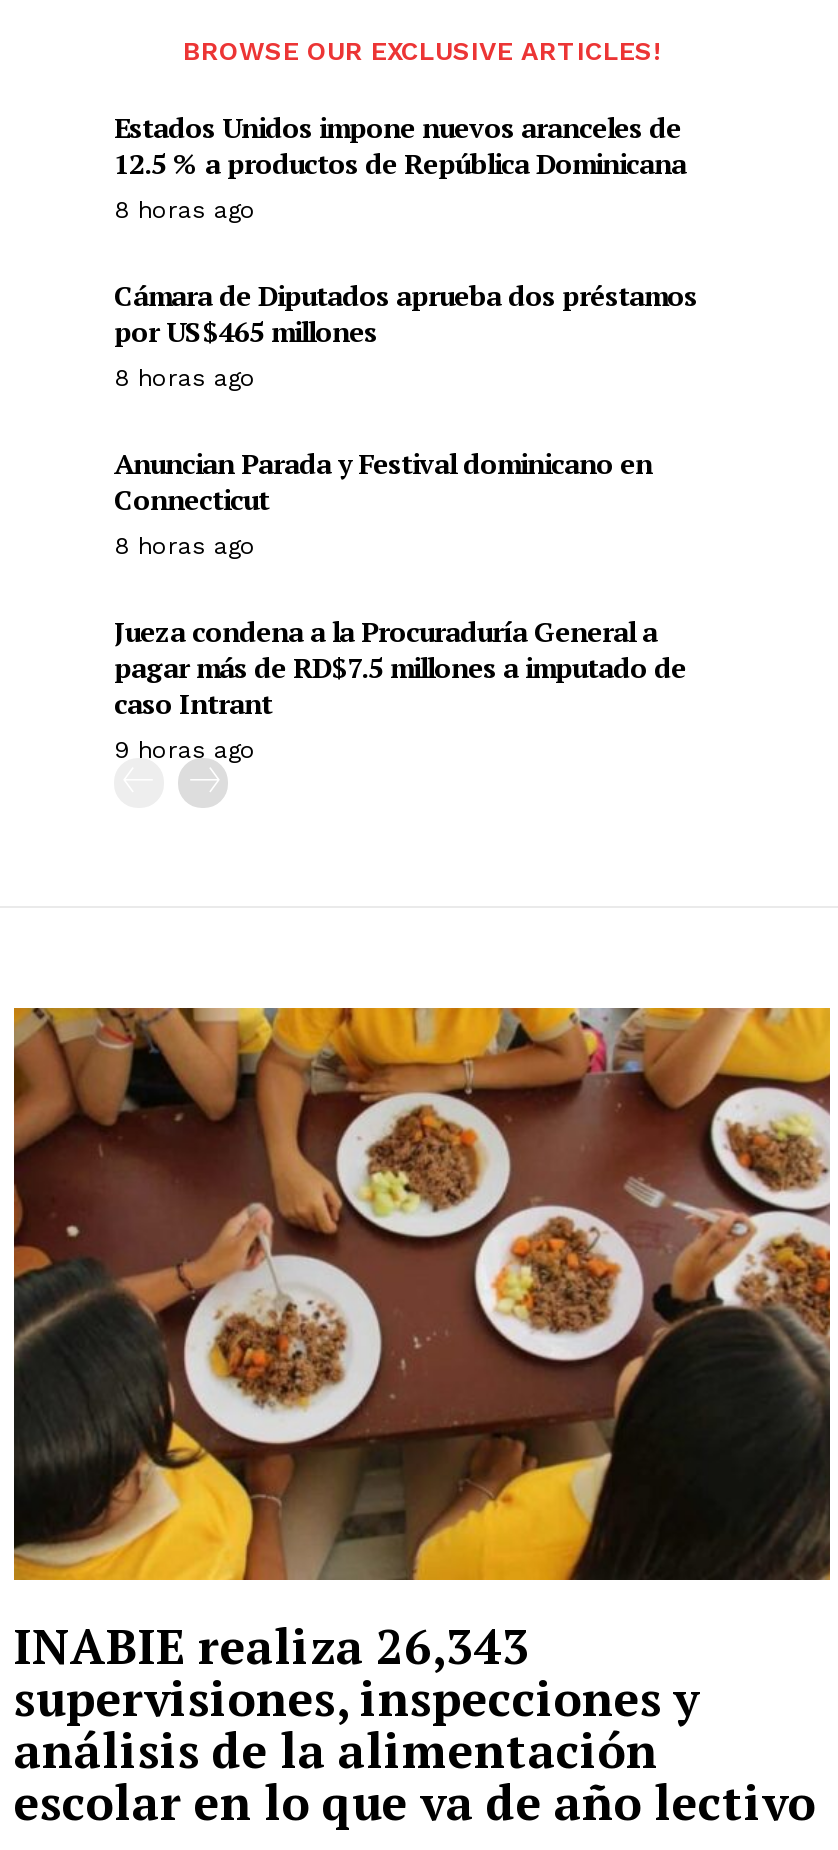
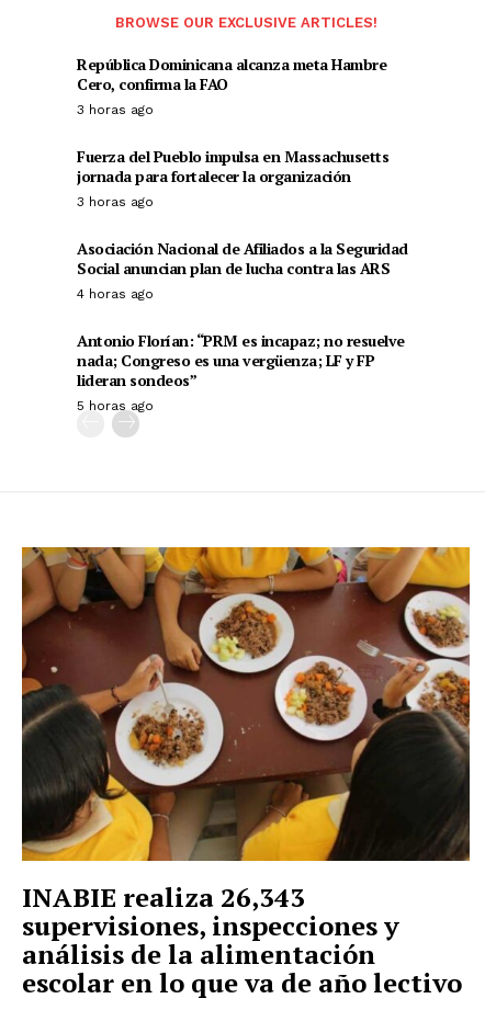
- Estados Unidos impone nuevos aranceles de
- 12.5 % a productos de República Dominicana
- 8 horas ago
+ República Dominicana alcanza meta Hambre
+ Cero, confirma la FAO
+ 3 horas ago

- Cámara de Diputados aprueba dos préstamos
- por US$465 millones
- 8 horas ago
+ Fuerza del Pueblo impulsa en Massachusetts
+ jornada para fortalecer la organización
+ 3 horas ago

- Anuncian Parada y Festival dominicano en
- Connecticut
- 8 horas ago
+ Asociación Nacional de Afiliados a la Seguridad
+ Social anuncian plan de lucha contra las ARS
+ 4 horas ago

- Jueza condena a la Procuraduría General a
- pagar más de RD$7.5 millones a imputado de
- caso Intrant
- 9 horas ago
+ Antonio Florían: “PRM es incapaz; no resuelve
+ nada; Congreso es una vergüenza; LF y FP
+ lideran sondeos”
+ 5 horas ago
